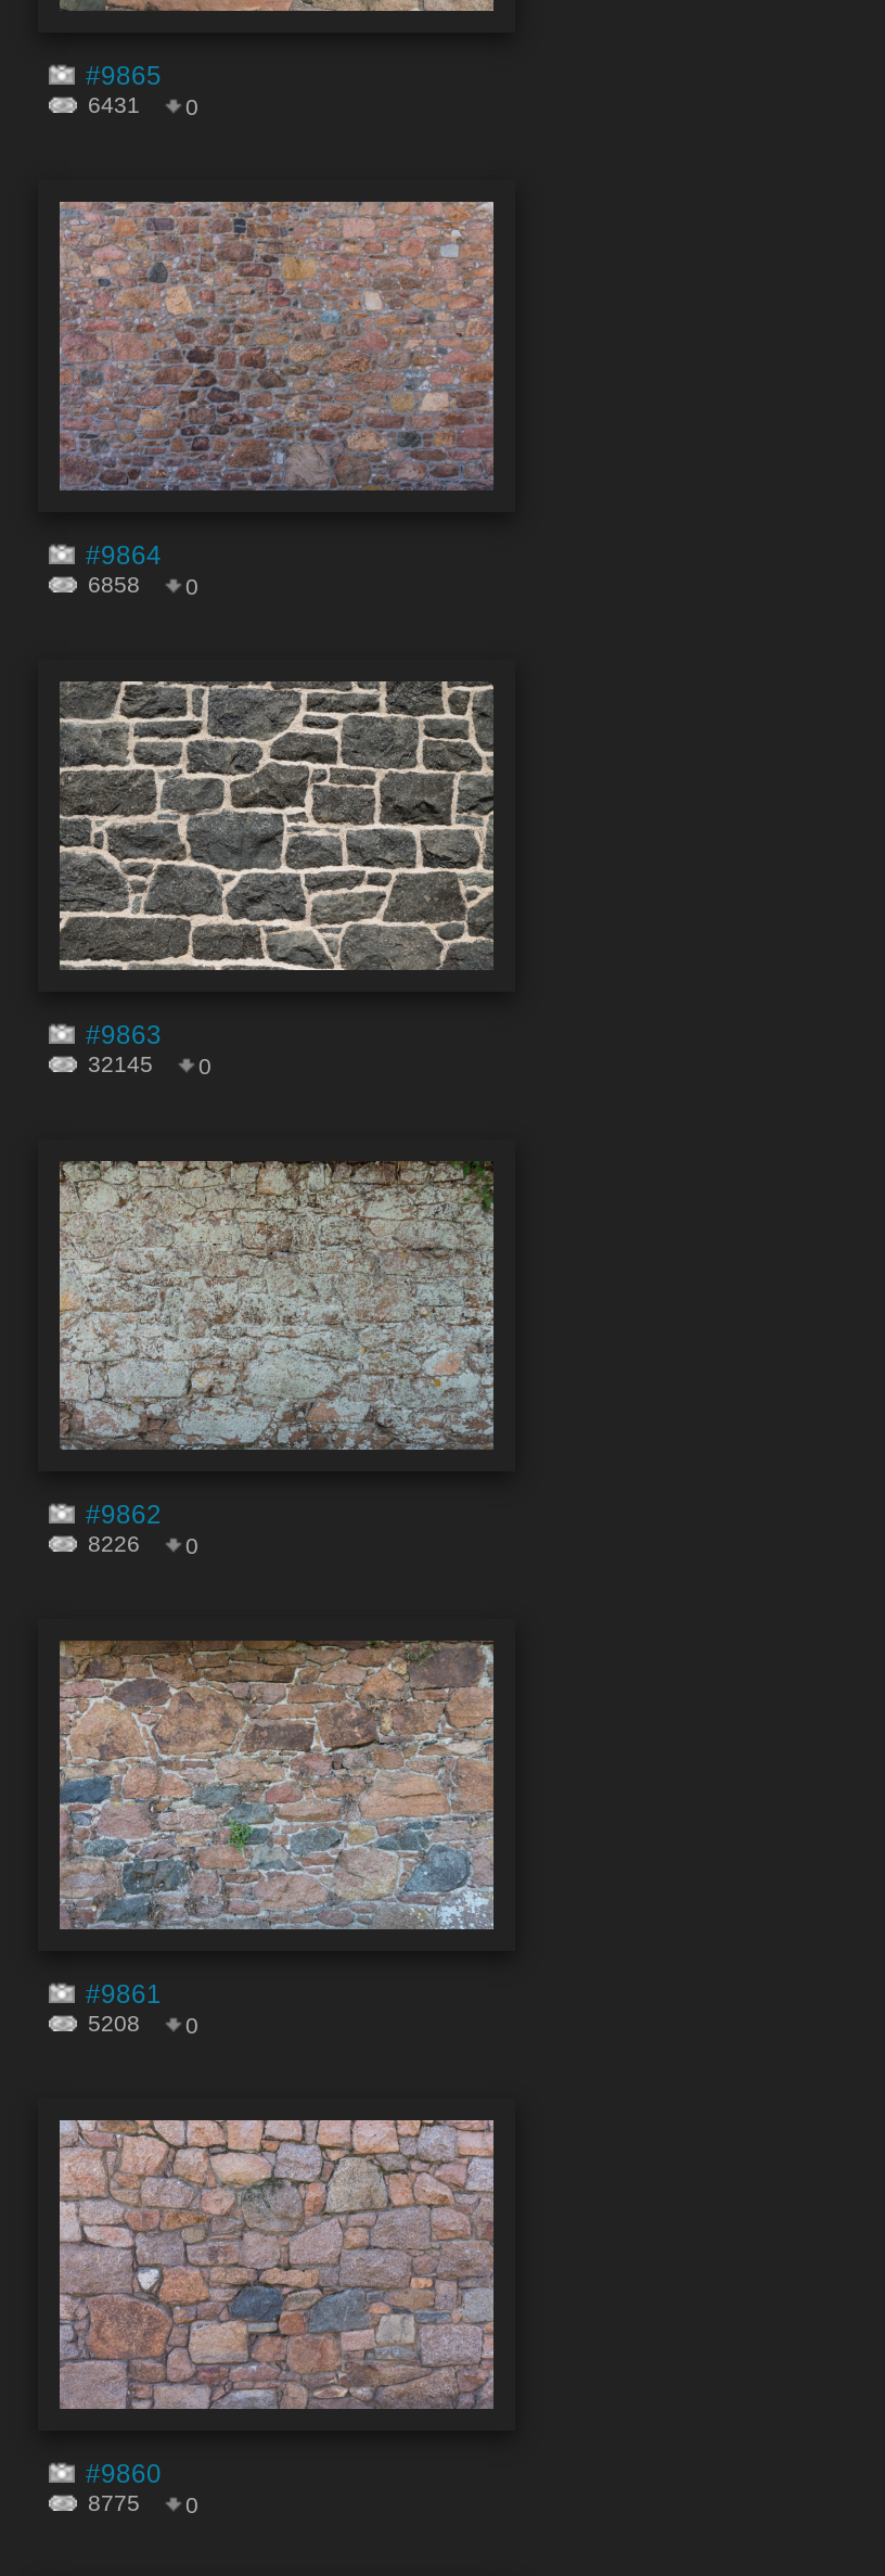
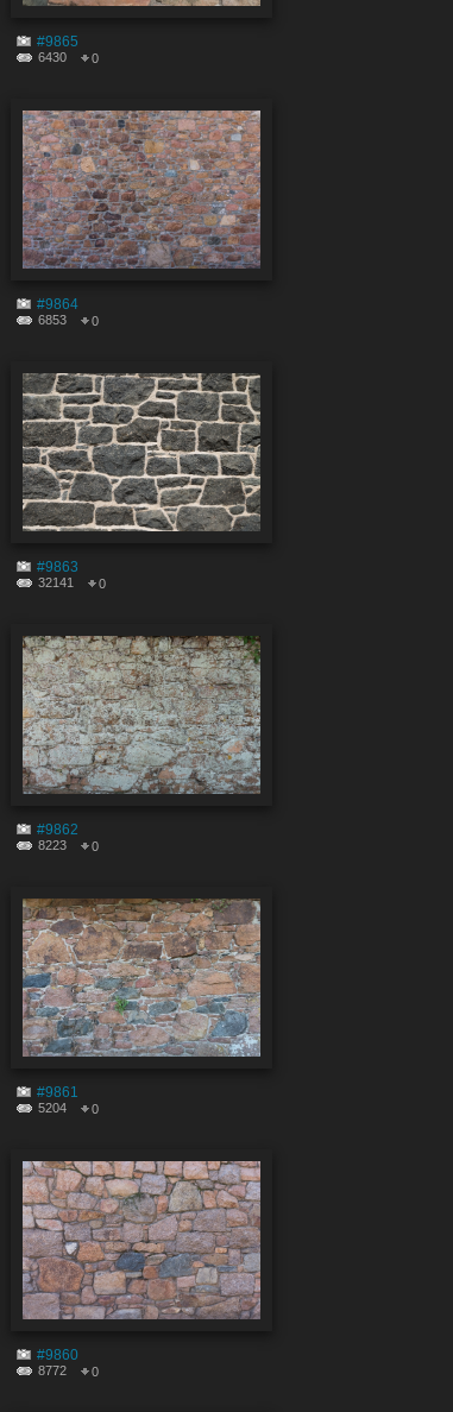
- 6431 0
+ 6430 0

- 6858 0
+ 6853 0

- 32145 0
+ 32141 0

- 8226 0
+ 8223 0

- 5208 0
+ 5204 0

- 8775 0
+ 8772 0
